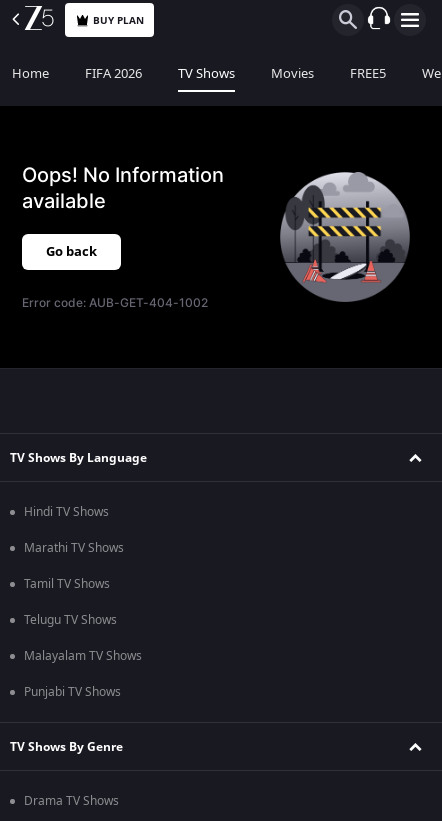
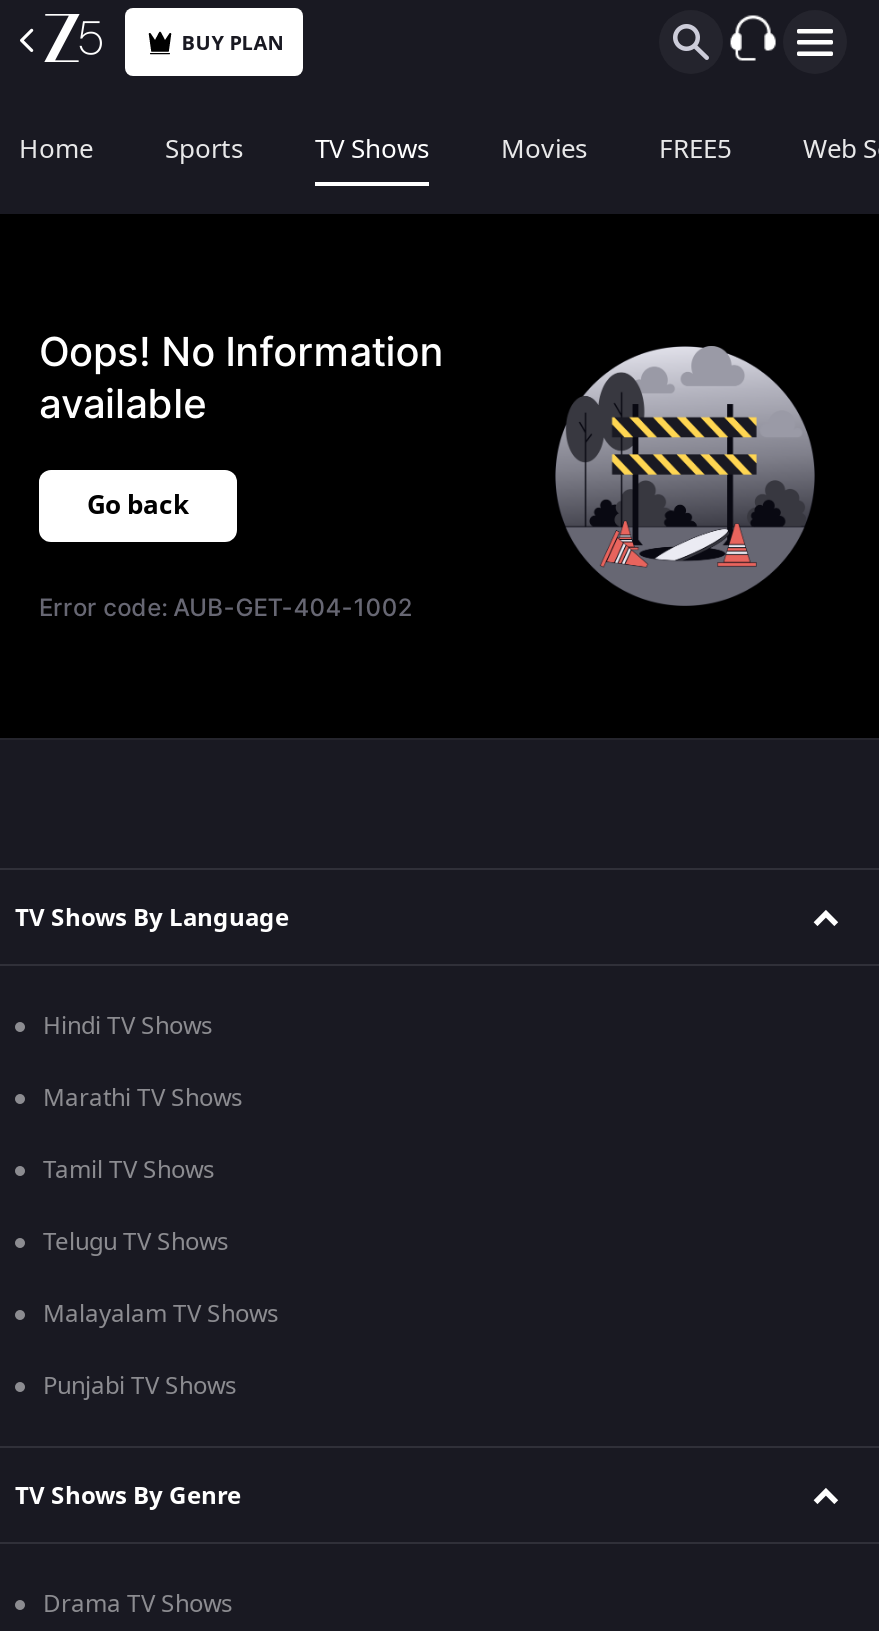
- FIFA 2026
+ Sports
